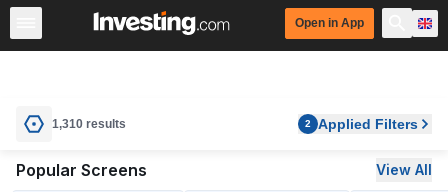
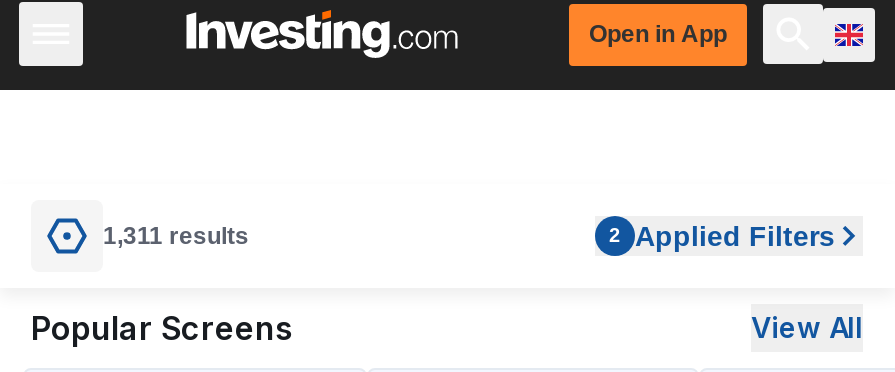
- 1,310 results
+ 1,311 results
